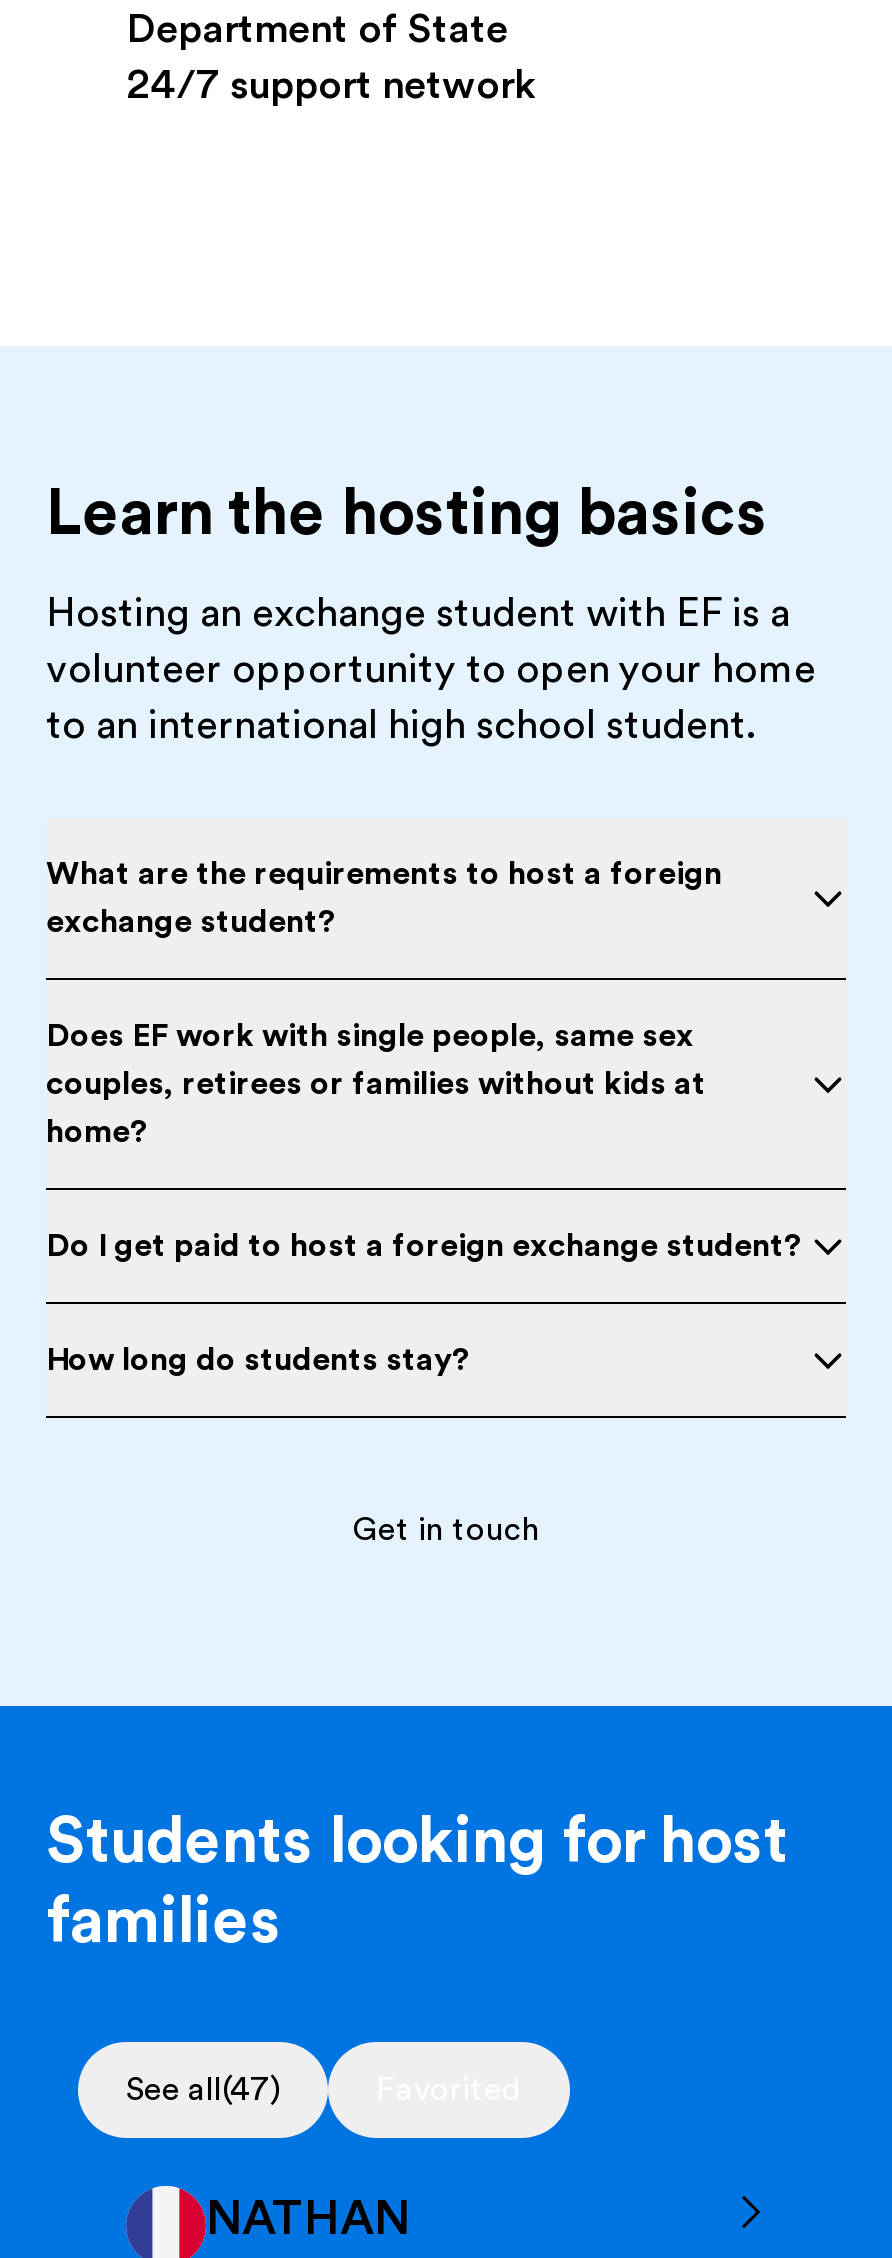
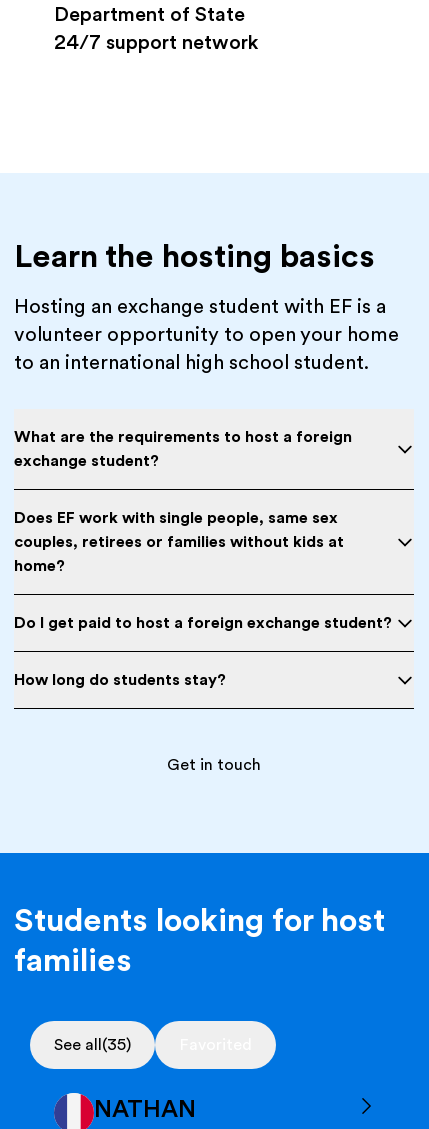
- See all(47)
+ See all(35)
